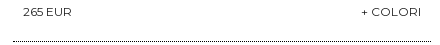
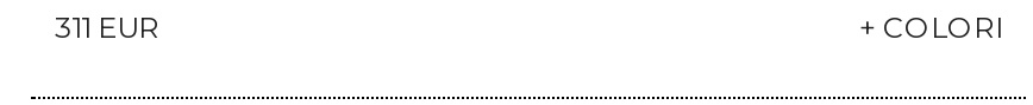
- 265 EUR
+ 311 EUR
